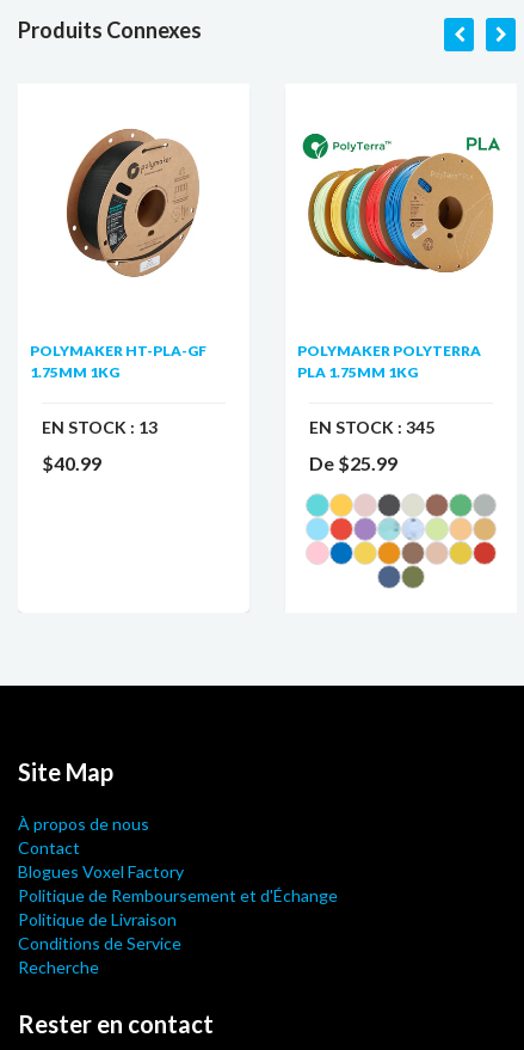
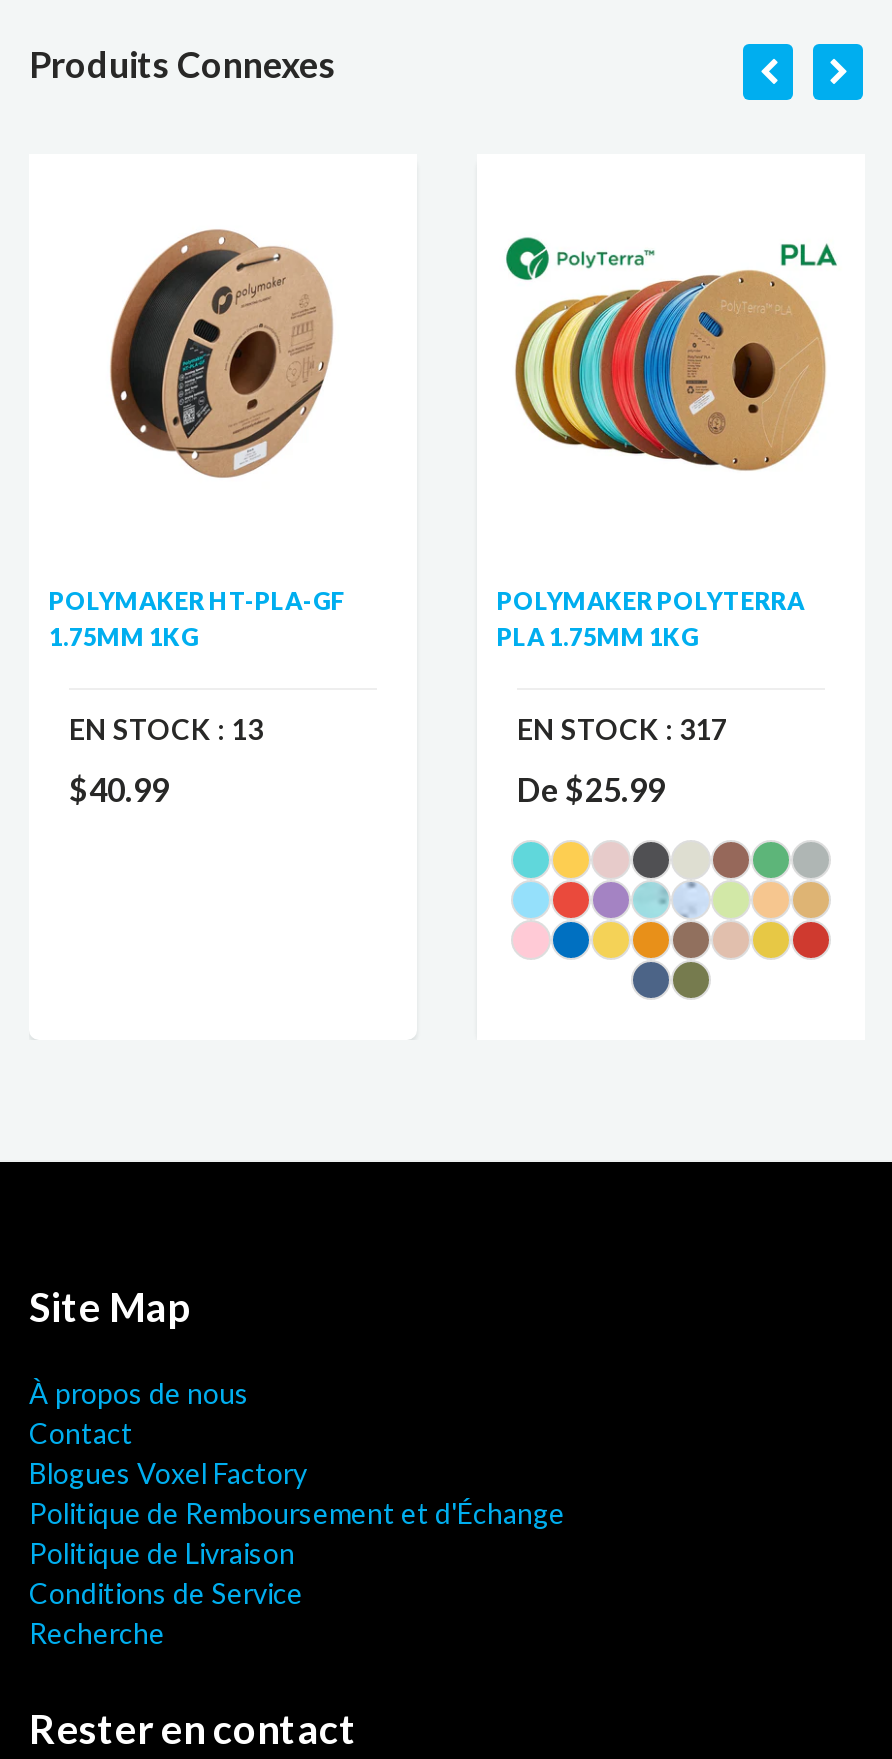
- EN STOCK : 345
+ EN STOCK : 317
